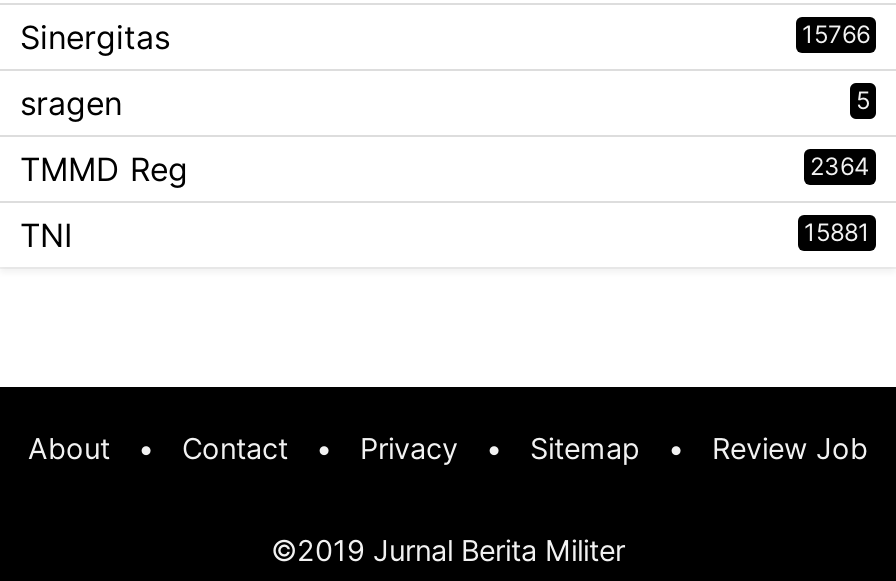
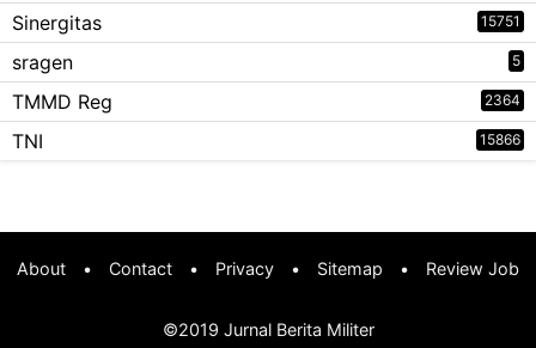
- 15766
+ 15751

- 15881
+ 15866
